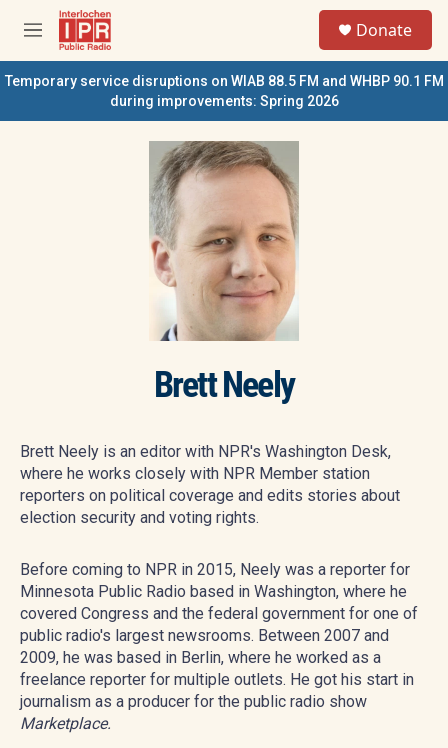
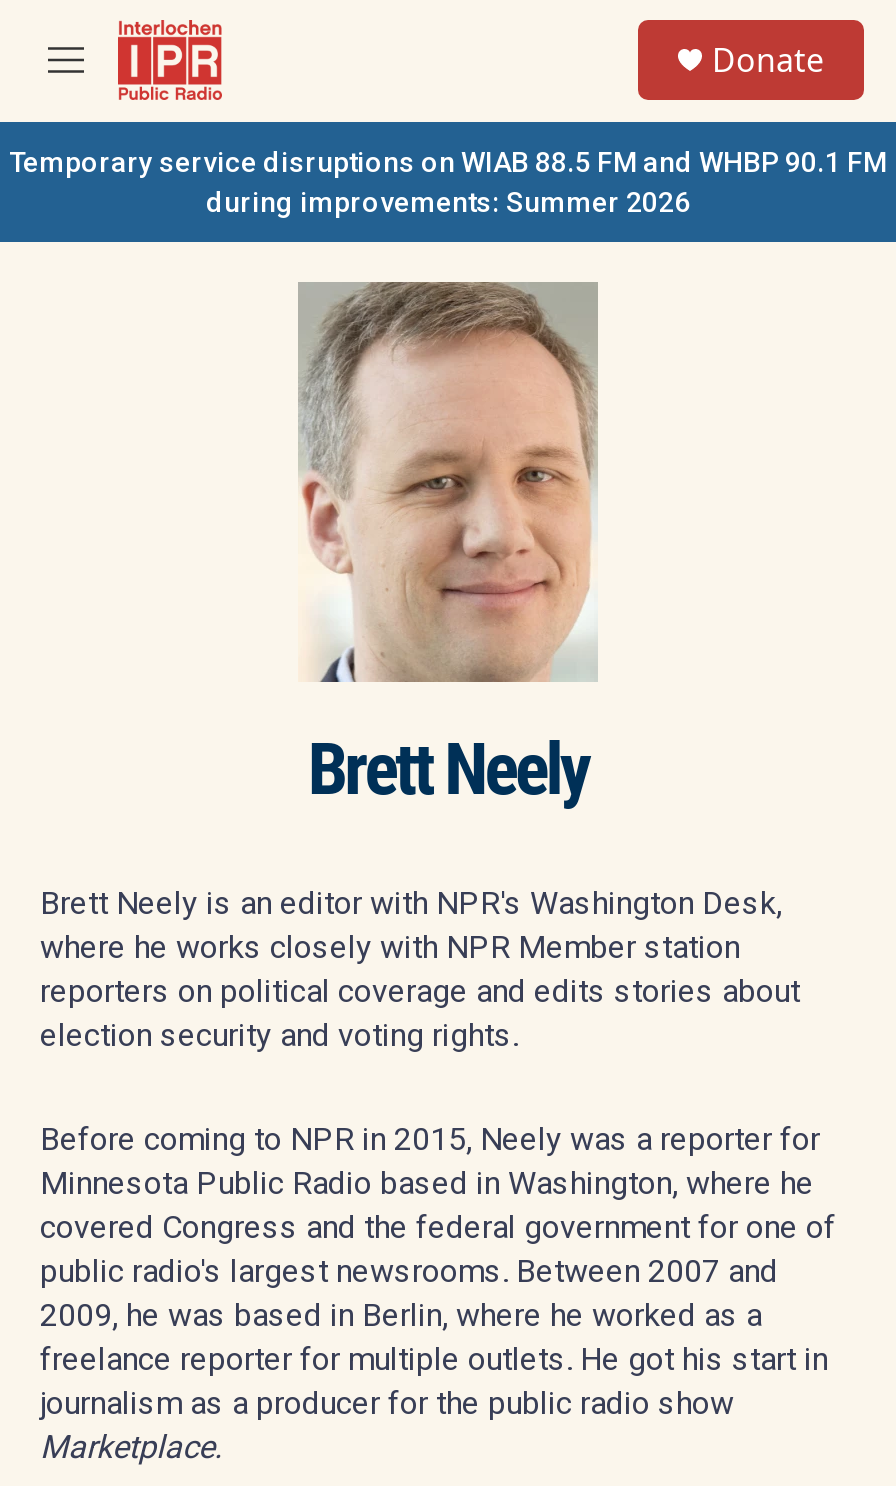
- during improvements: Spring 2026
+ during improvements: Summer 2026
